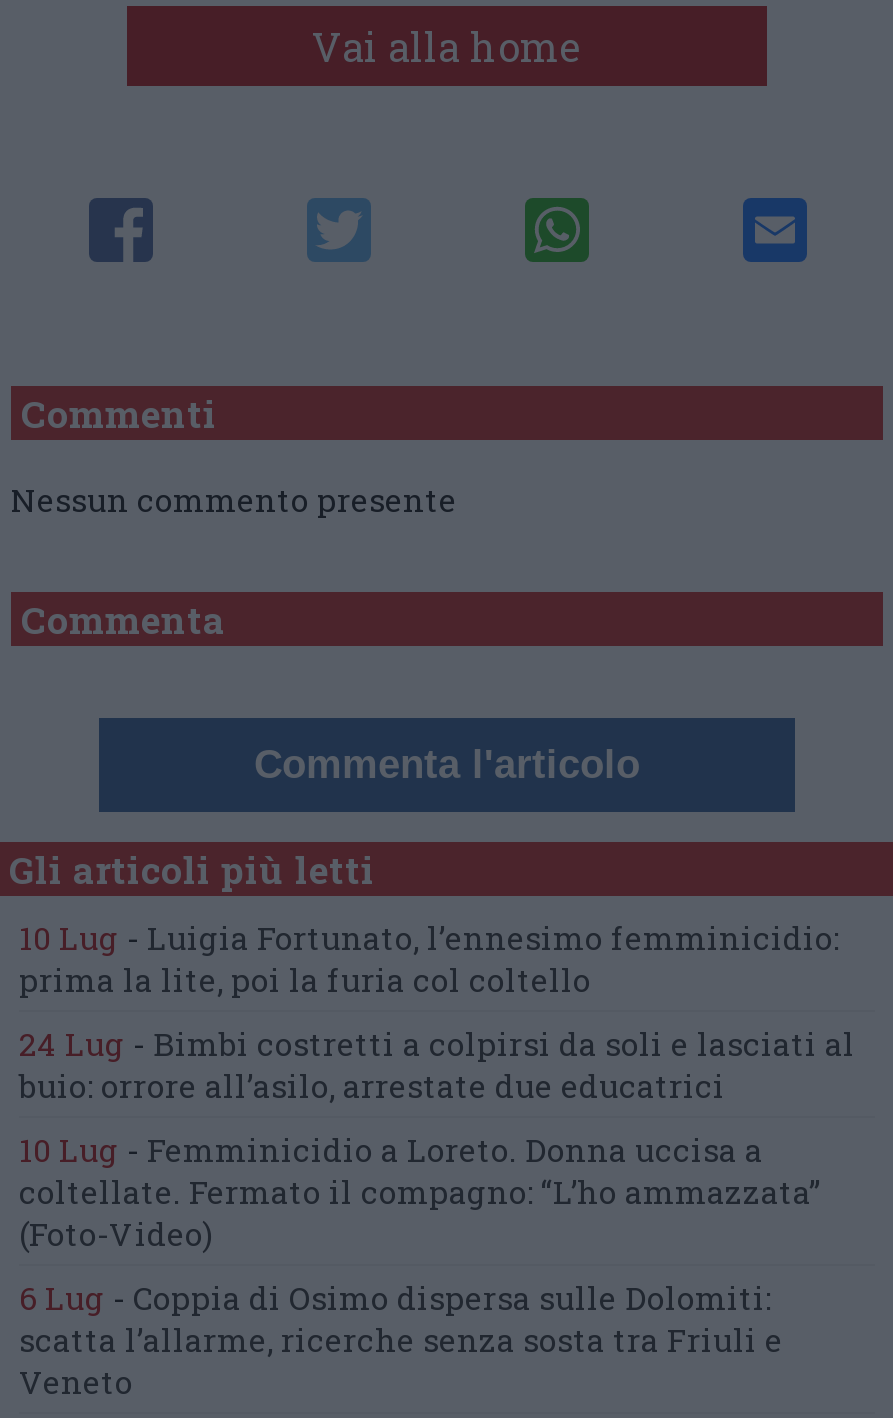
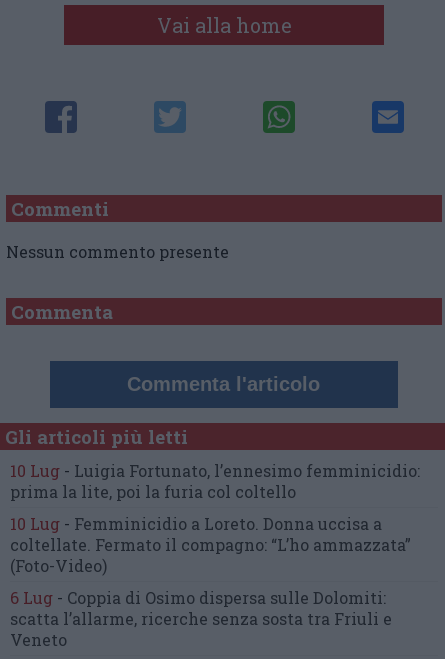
- 24 Lug - Bimbi costretti a colpirsi da soli e lasciati al
- buio: orrore all’asilo, arrestate due educatrici
